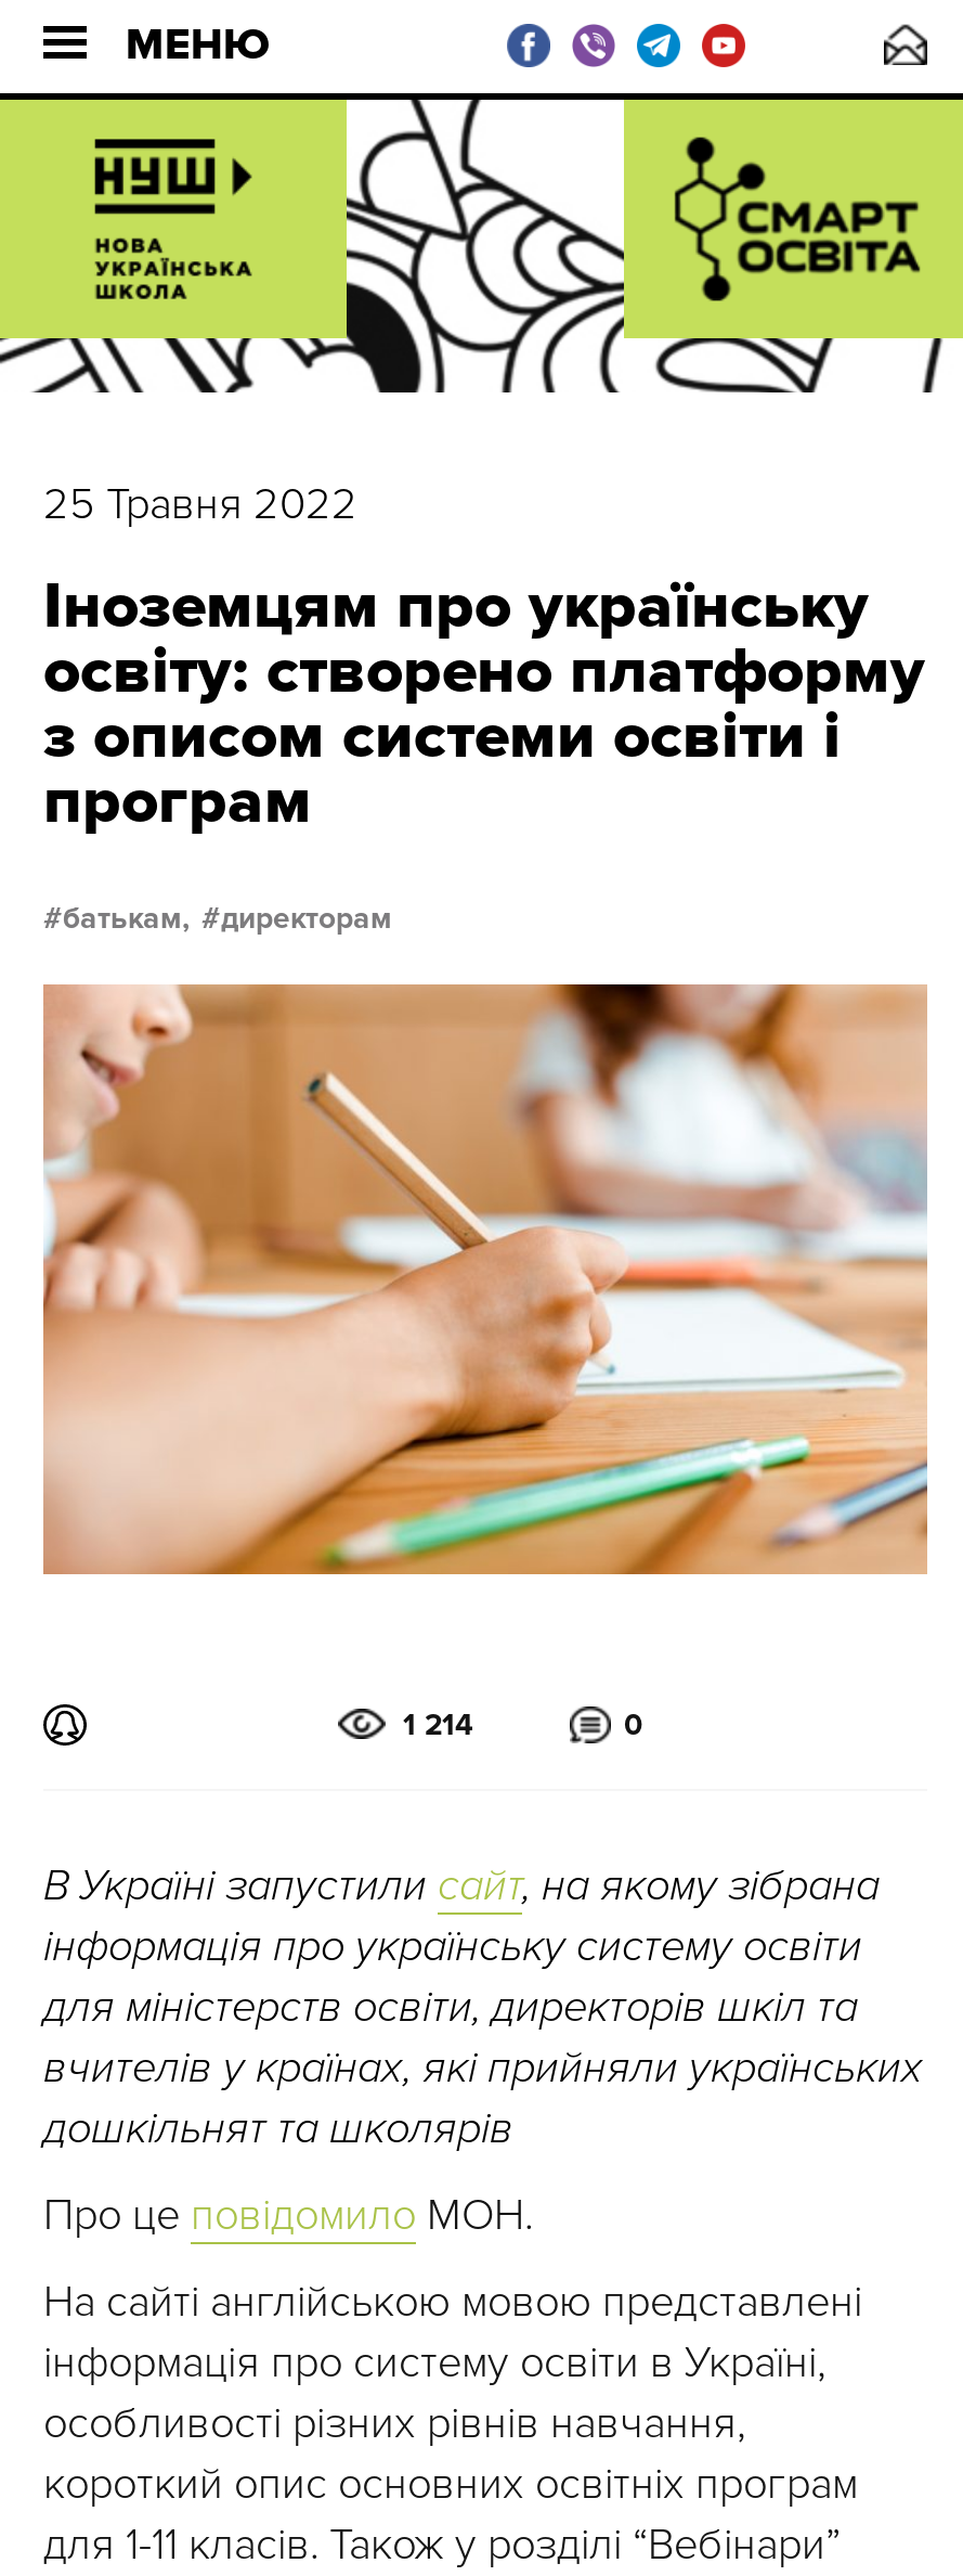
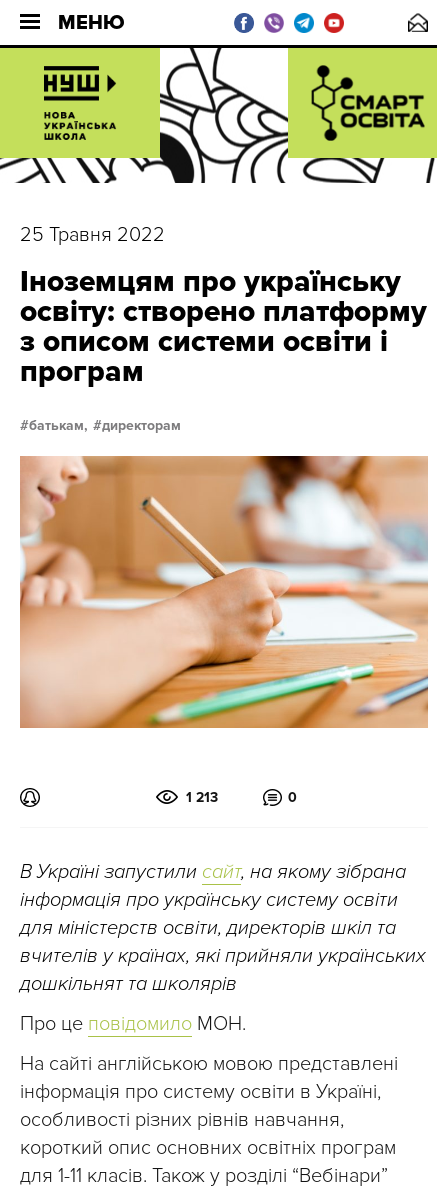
- 1 214
+ 1 213
